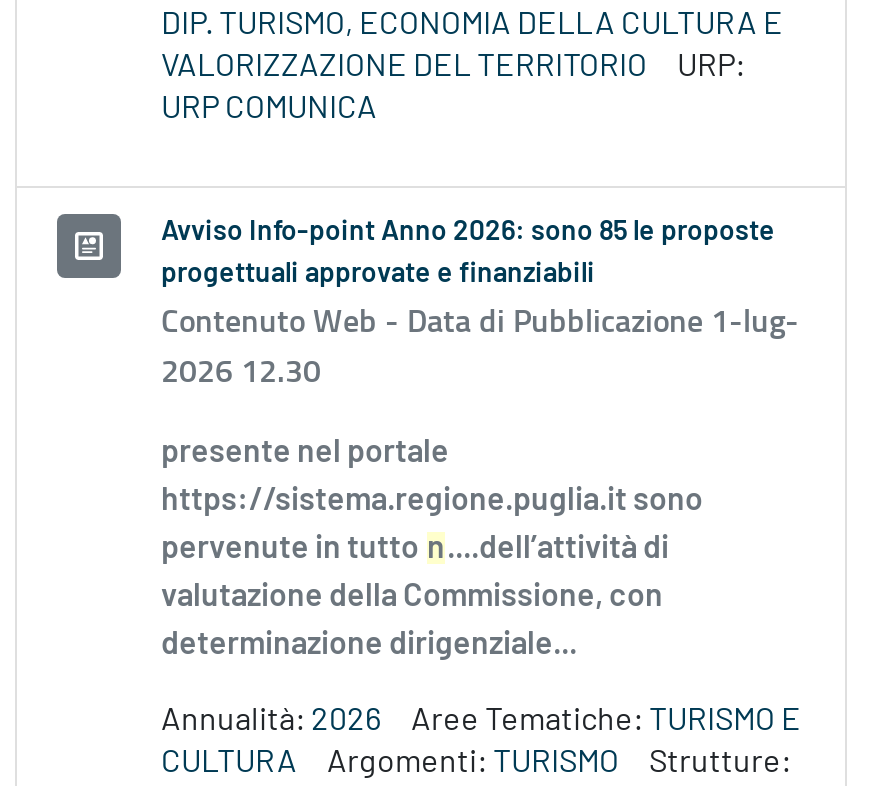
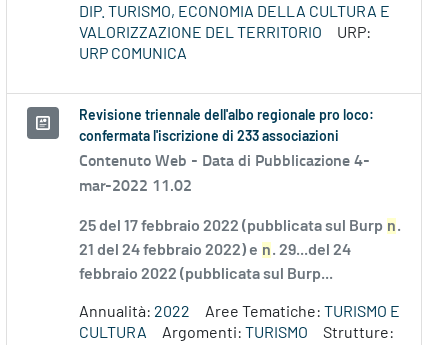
- Avviso Info-point Anno 2026: sono 85 le proposte
- progettuali approvate e finanziabili
- Contenuto Web - Data di Pubblicazione 1-lug-
- 2026 12.30
- presente nel portale
- https://sistema.regione.puglia.it sono
- pervenute in tutto n....dell’attività di
- valutazione della Commissione, con
- determinazione dirigenziale...
- Annualità: 2026
+ Revisione triennale dell'albo regionale pro loco:
+ confermata l'iscrizione di 233 associazioni
+ Contenuto Web - Data di Pubblicazione 4-
+ mar-2022 11.02
+ 25 del 17 febbraio 2022 (pubblicata sul Burp n.
+ 21 del 24 febbraio 2022) e n. 29...del 24
+ febbraio 2022 (pubblicata sul Burp...
+ Annualità: 2022
